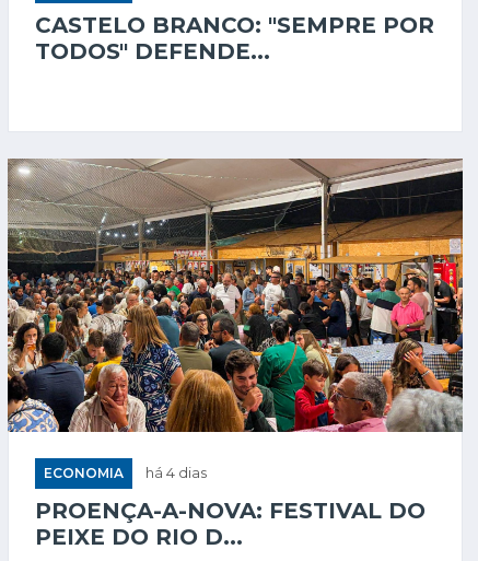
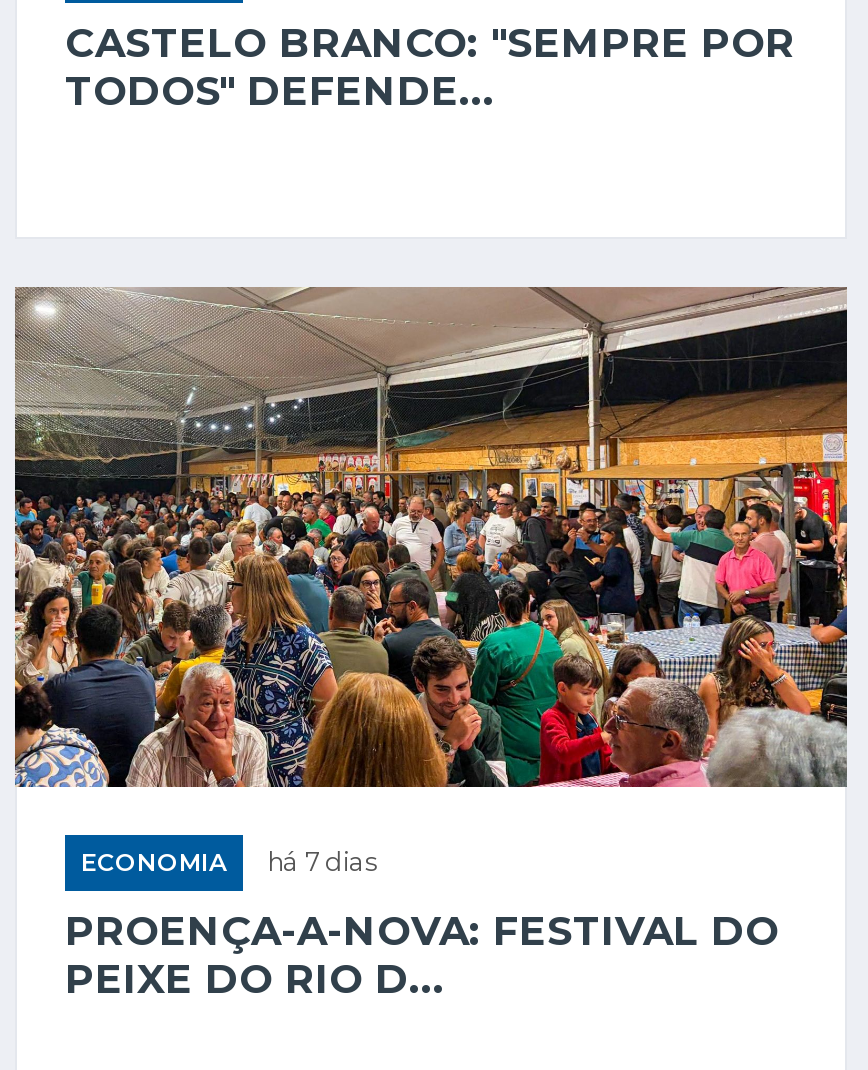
- ECONOMIA há 4 dias
+ ECONOMIA há 7 dias
